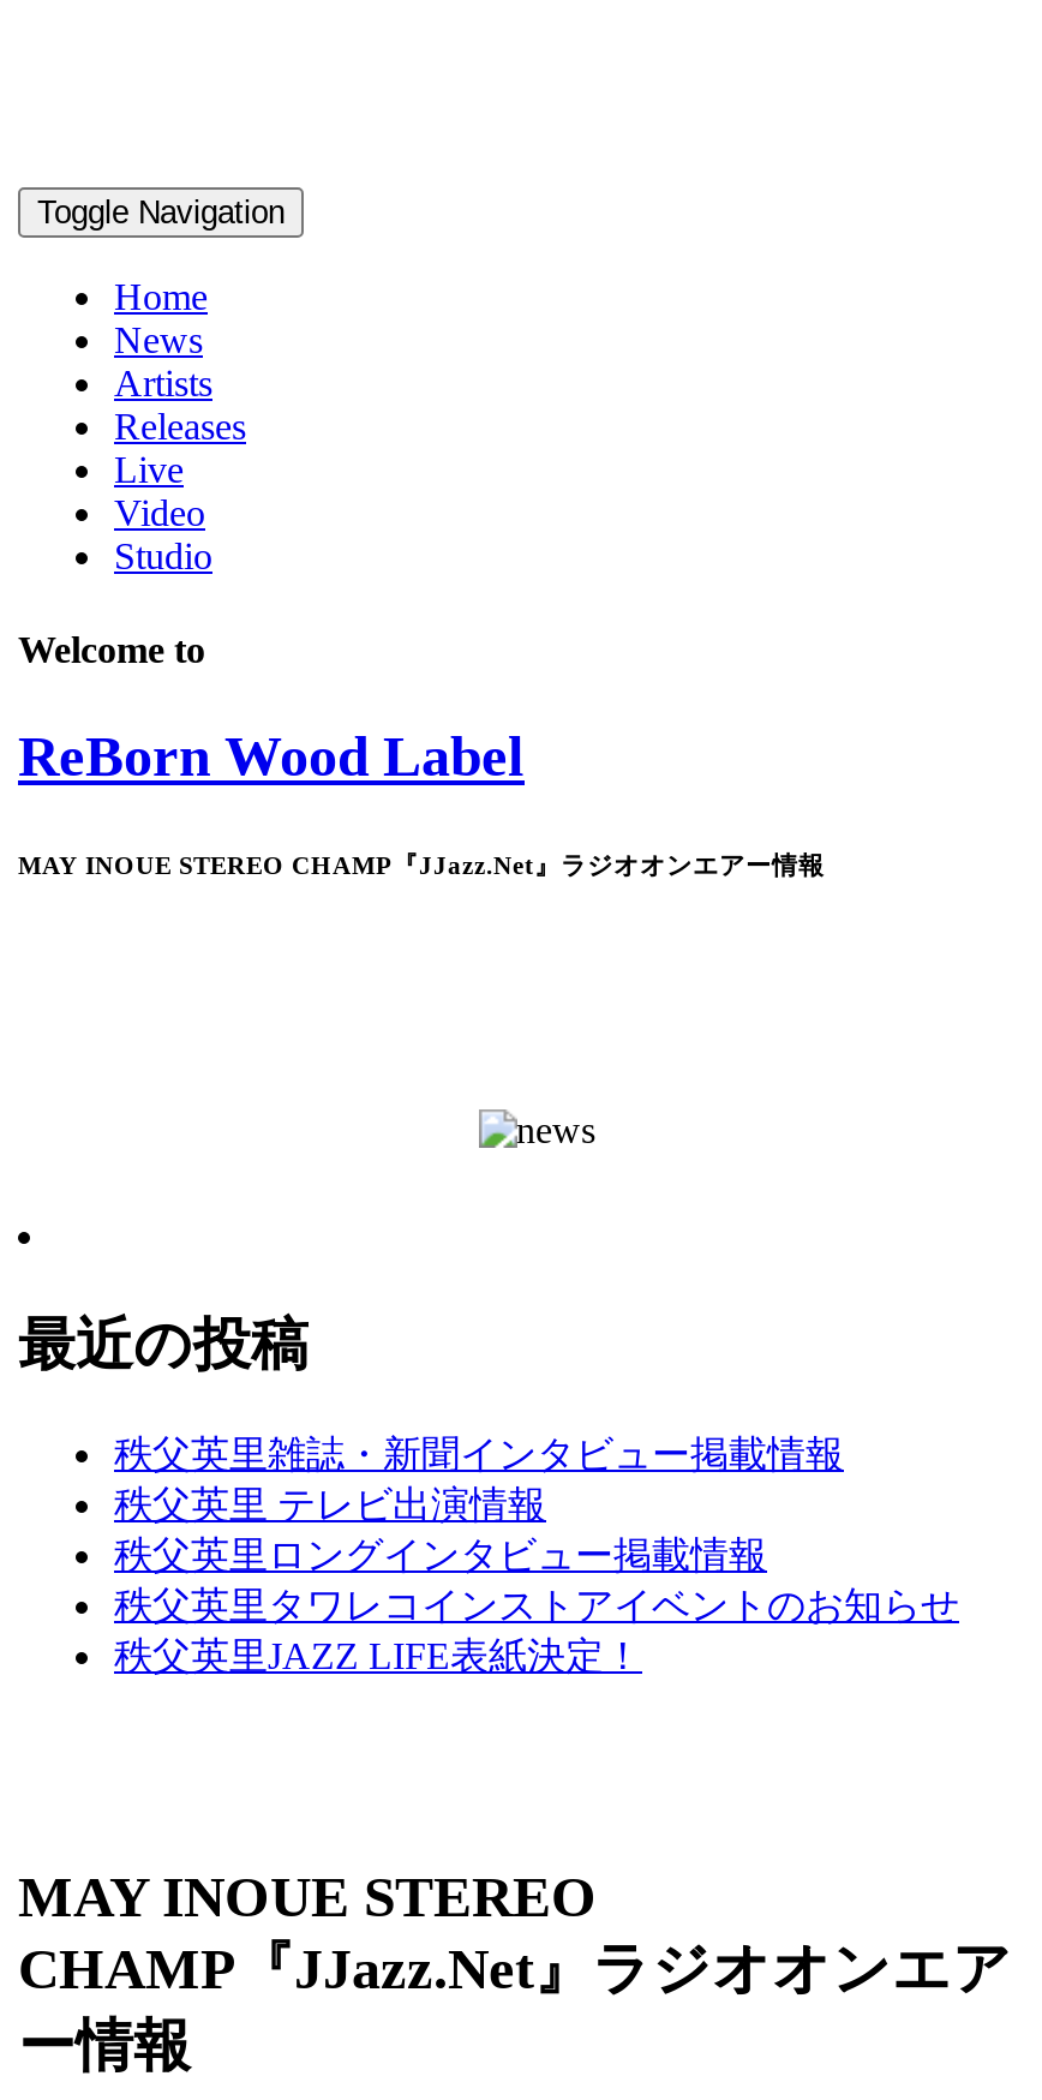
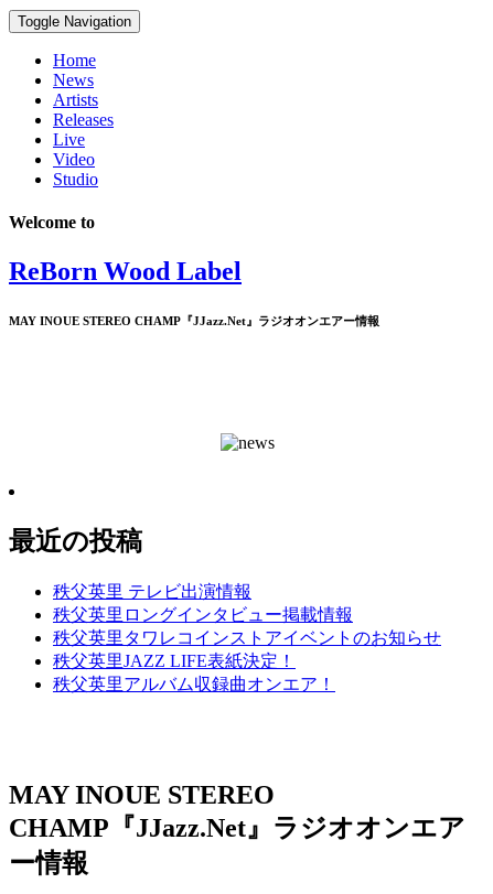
- 秩父英里雑誌・新聞インタビュー掲載情報

moved up: 秩父英里 テレビ出演情報 | 秩父英里ロングインタビュー掲載情報 | 秩父英里JAZZ LIFE表紙決定！

+ 秩父英里アルバム収録曲オンエア！
